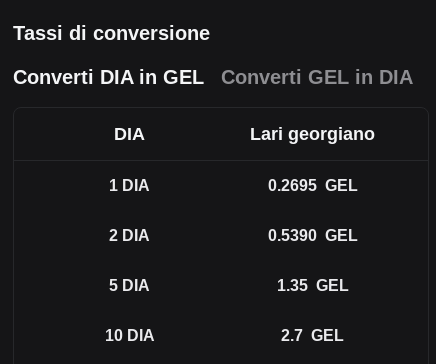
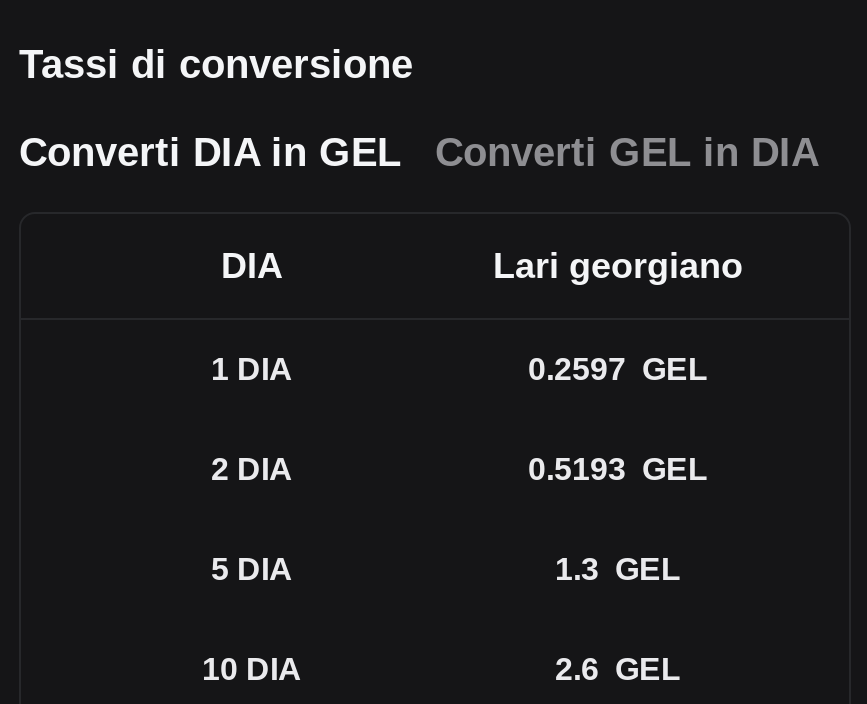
- 0.2695 GEL
+ 0.2597 GEL

- 0.5390 GEL
+ 0.5193 GEL

- 1.35 GEL
+ 1.3 GEL

- 2.7 GEL
+ 2.6 GEL
